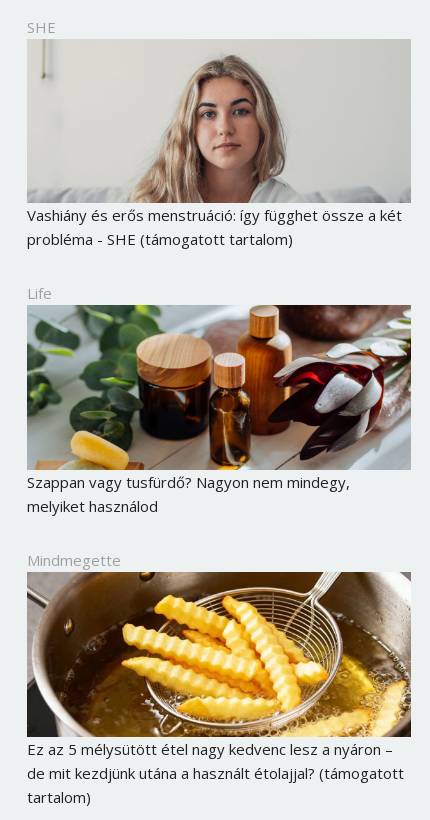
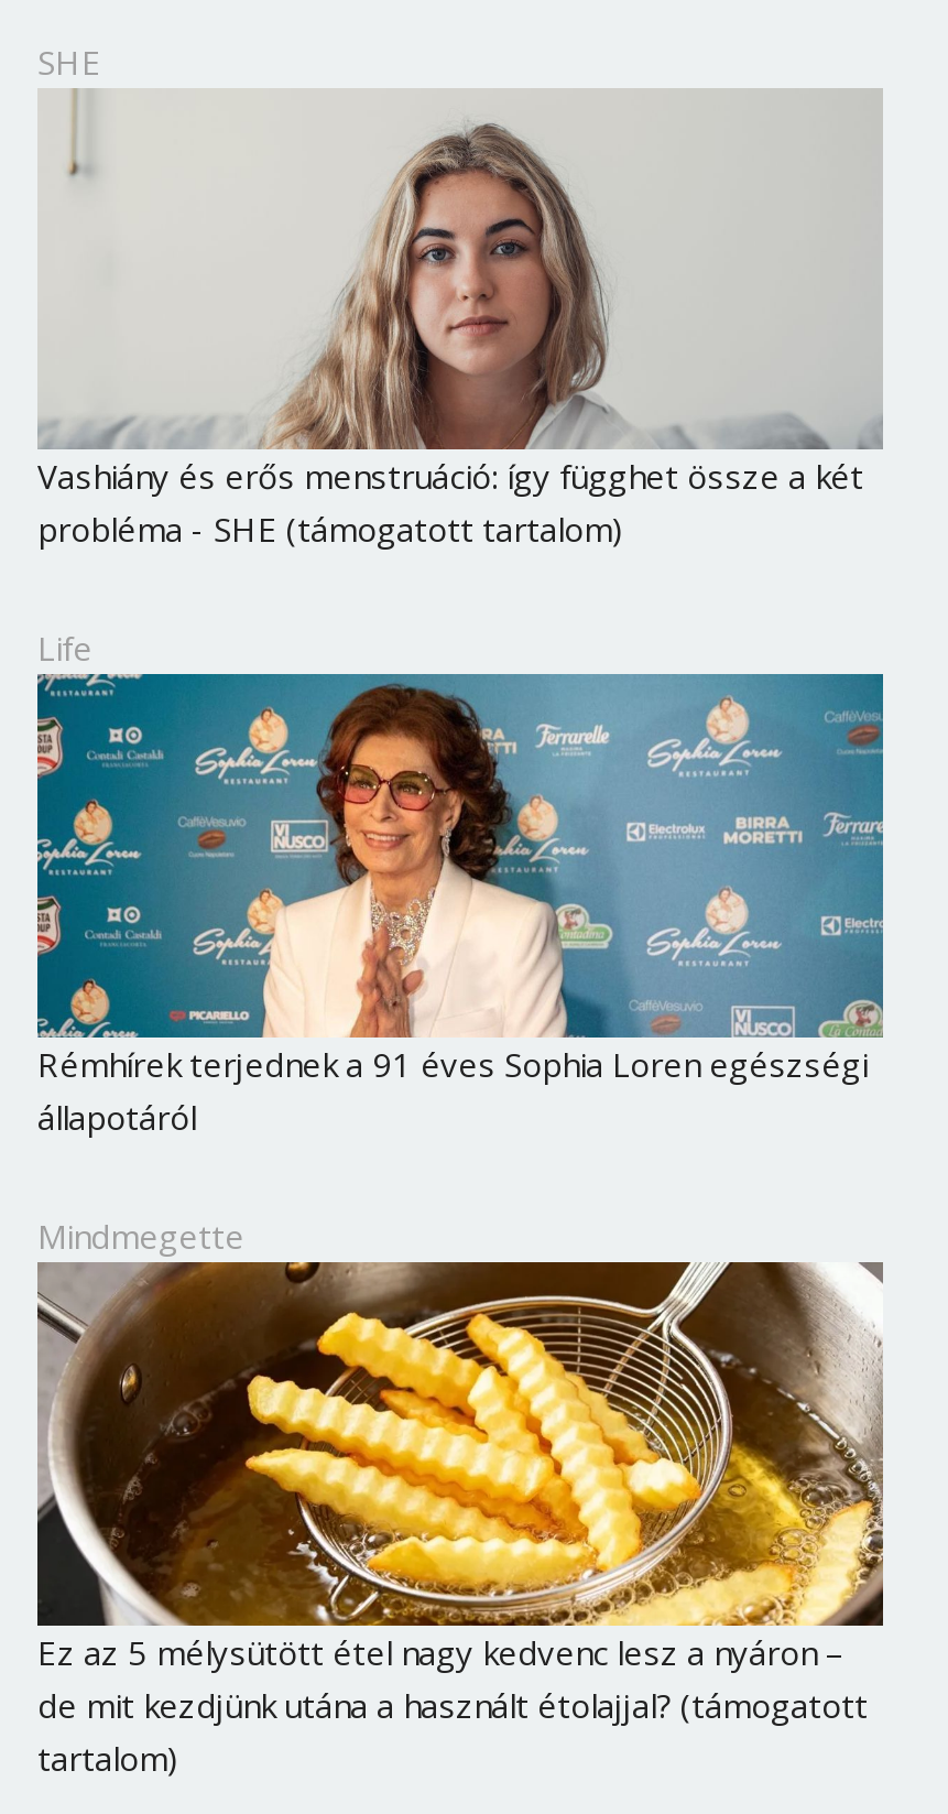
- [image]
- Szappan vagy tusfürdő? Nagyon nem mindegy,
- melyiket használod
+ [image]
+ Rémhírek terjednek a 91 éves Sophia Loren egészségi
+ állapotáról
